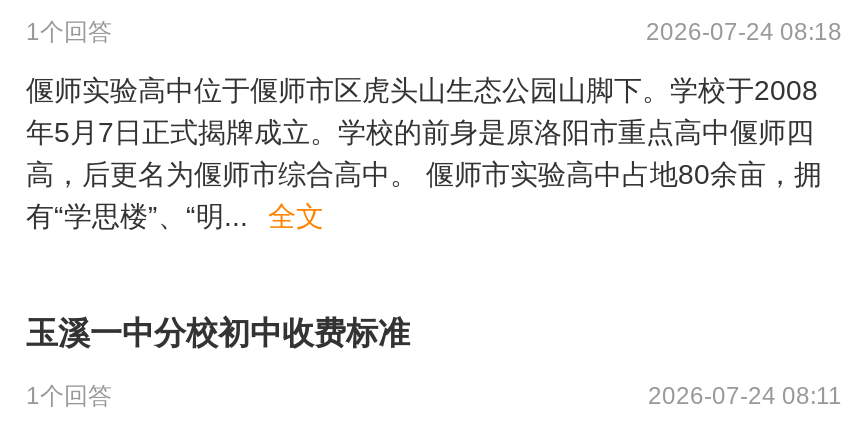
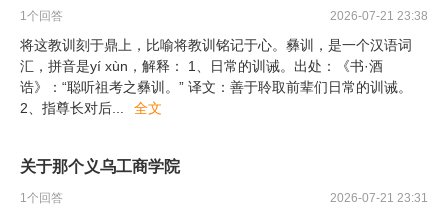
- 2026-07-24 08:18
+ 2026-07-21 23:38

- 偃师实验高中位于偃师市区虎头山生态公园山脚下。学校于2008
- 年5月7日正式揭牌成立。学校的前身是原洛阳市重点高中偃师四
- 高，后更名为偃师市综合高中。 偃师市实验高中占地80余亩，拥
- 有“学思楼”、“明...
+ 将这教训刻于鼎上，比喻将教训铭记于心。彝训，是一个汉语词
+ 汇，拼音是yí xùn，解释： 1、日常的训诫。出处：《书·酒
+ 诰》：“聪听祖考之彝训。” 译文：善于聆取前辈们日常的训诫。
+ 2、指尊长对后...

- 玉溪一中分校初中收费标准
+ 关于那个义乌工商学院

- 2026-07-24 08:11
+ 2026-07-21 23:31
